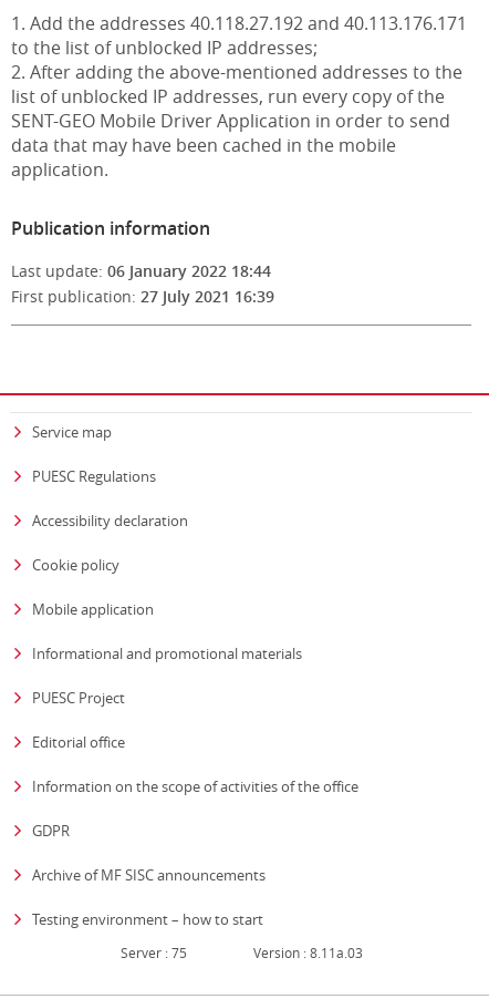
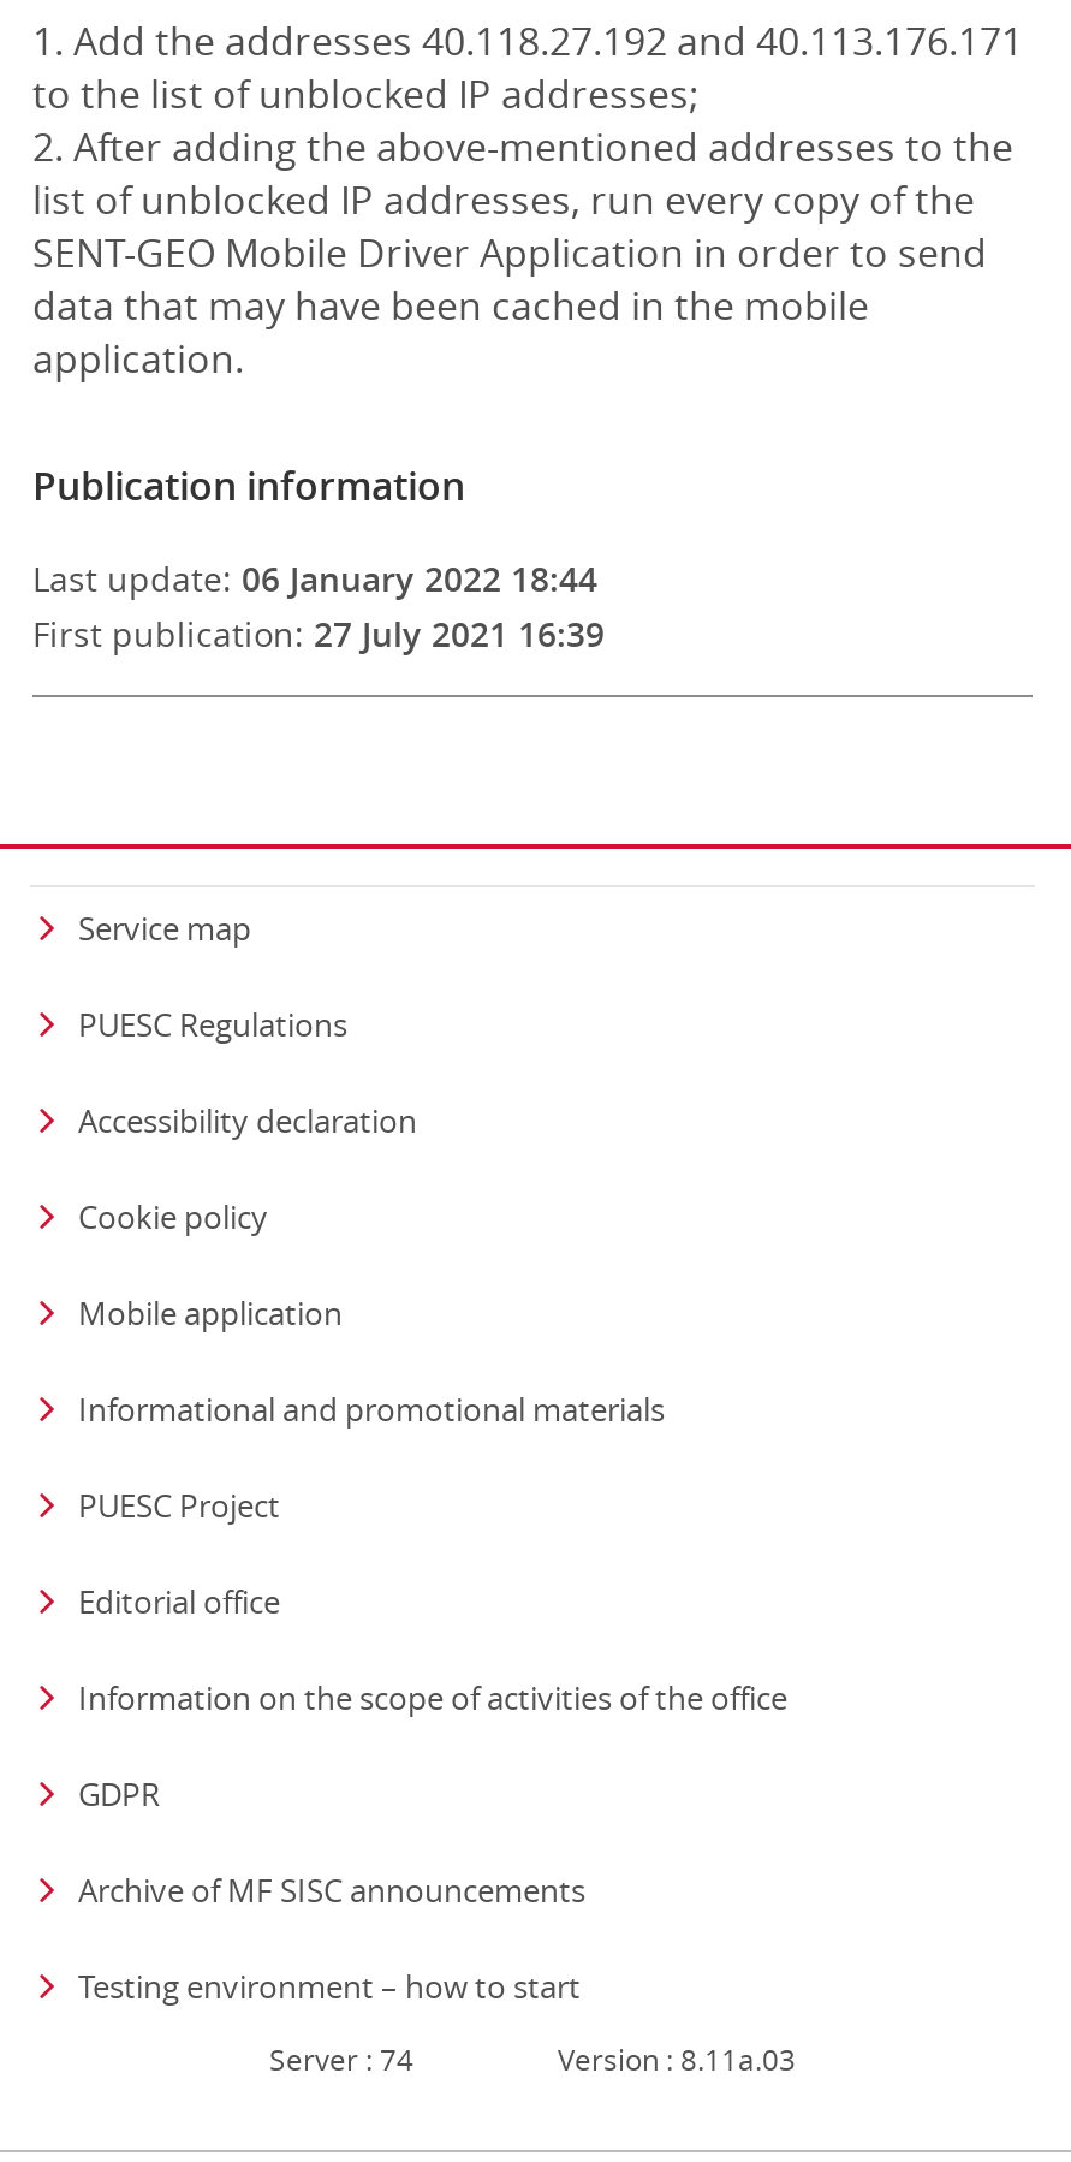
- Server : 75
+ Server : 74
